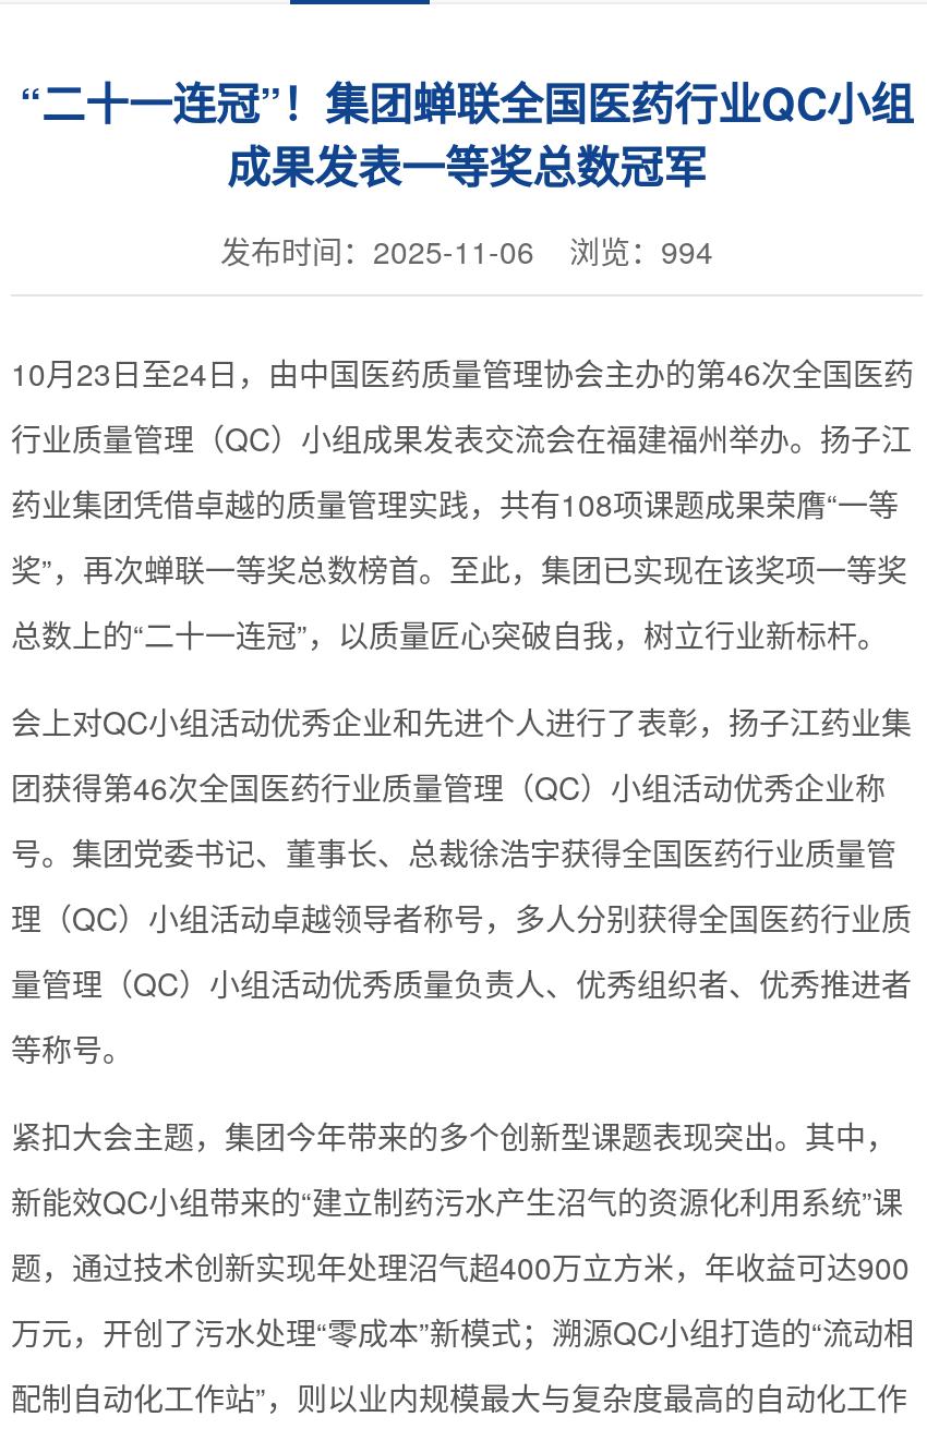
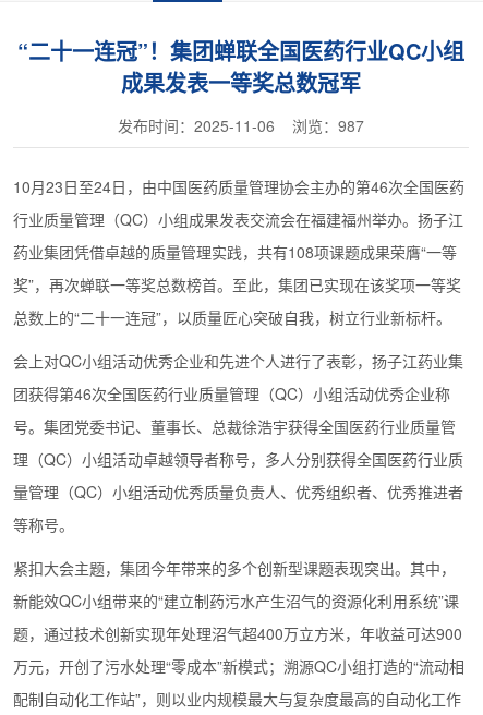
- 发布时间：2025-11-06 浏览：994
+ 发布时间：2025-11-06 浏览：987
